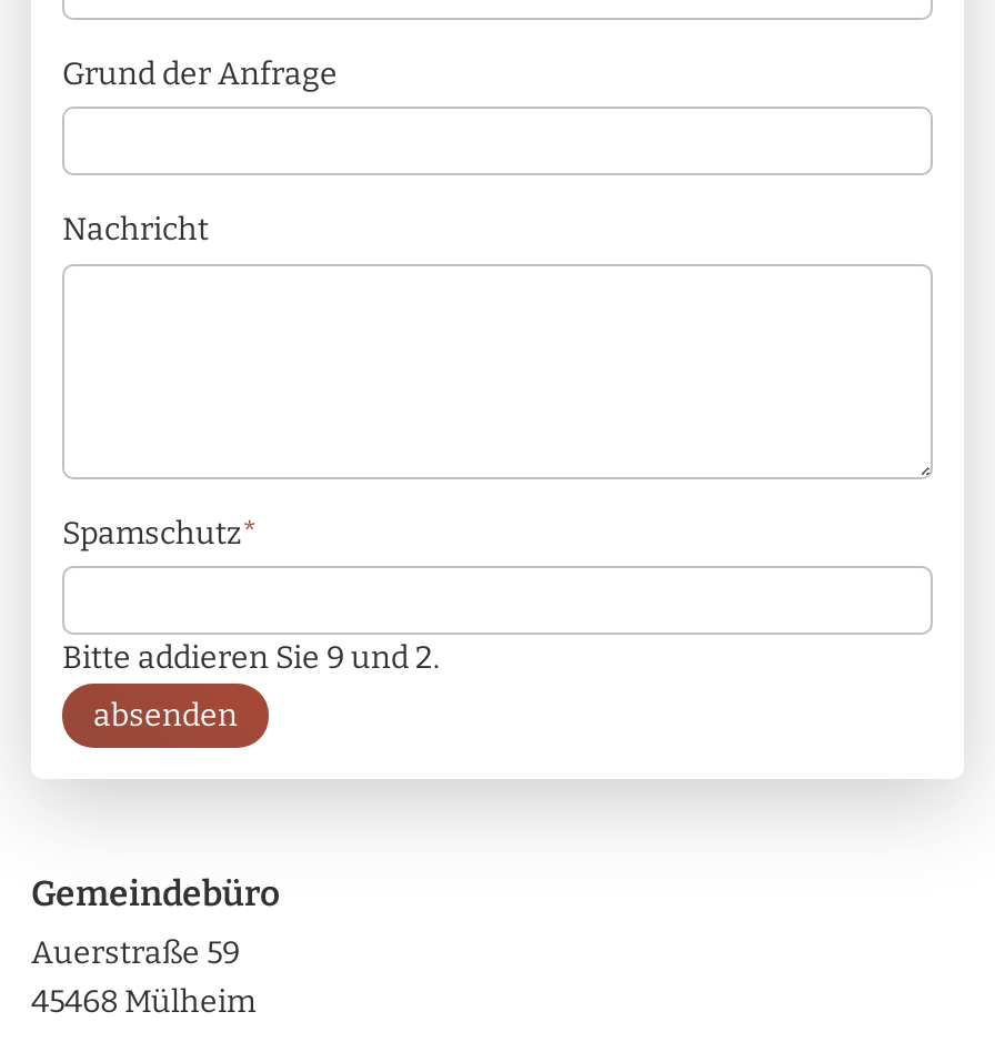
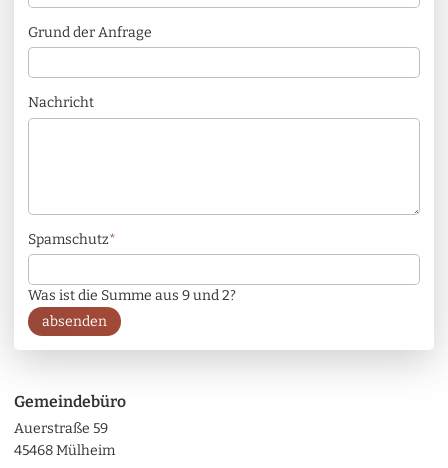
- Bitte addieren Sie 9 und 2.
+ Was ist die Summe aus 9 und 2?
